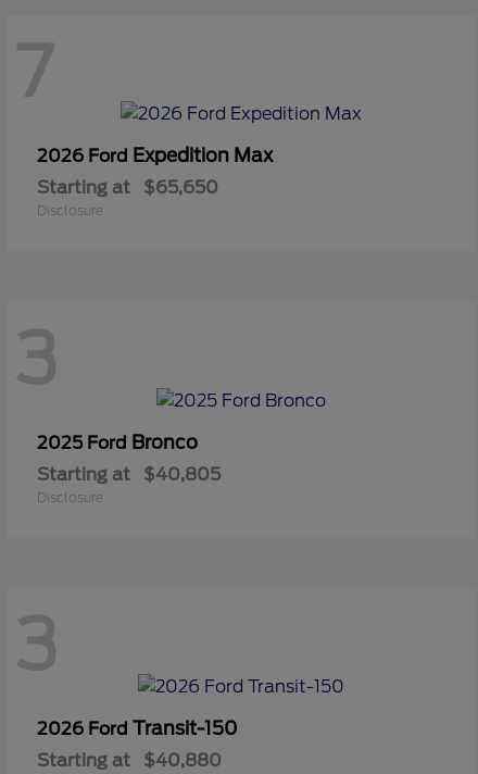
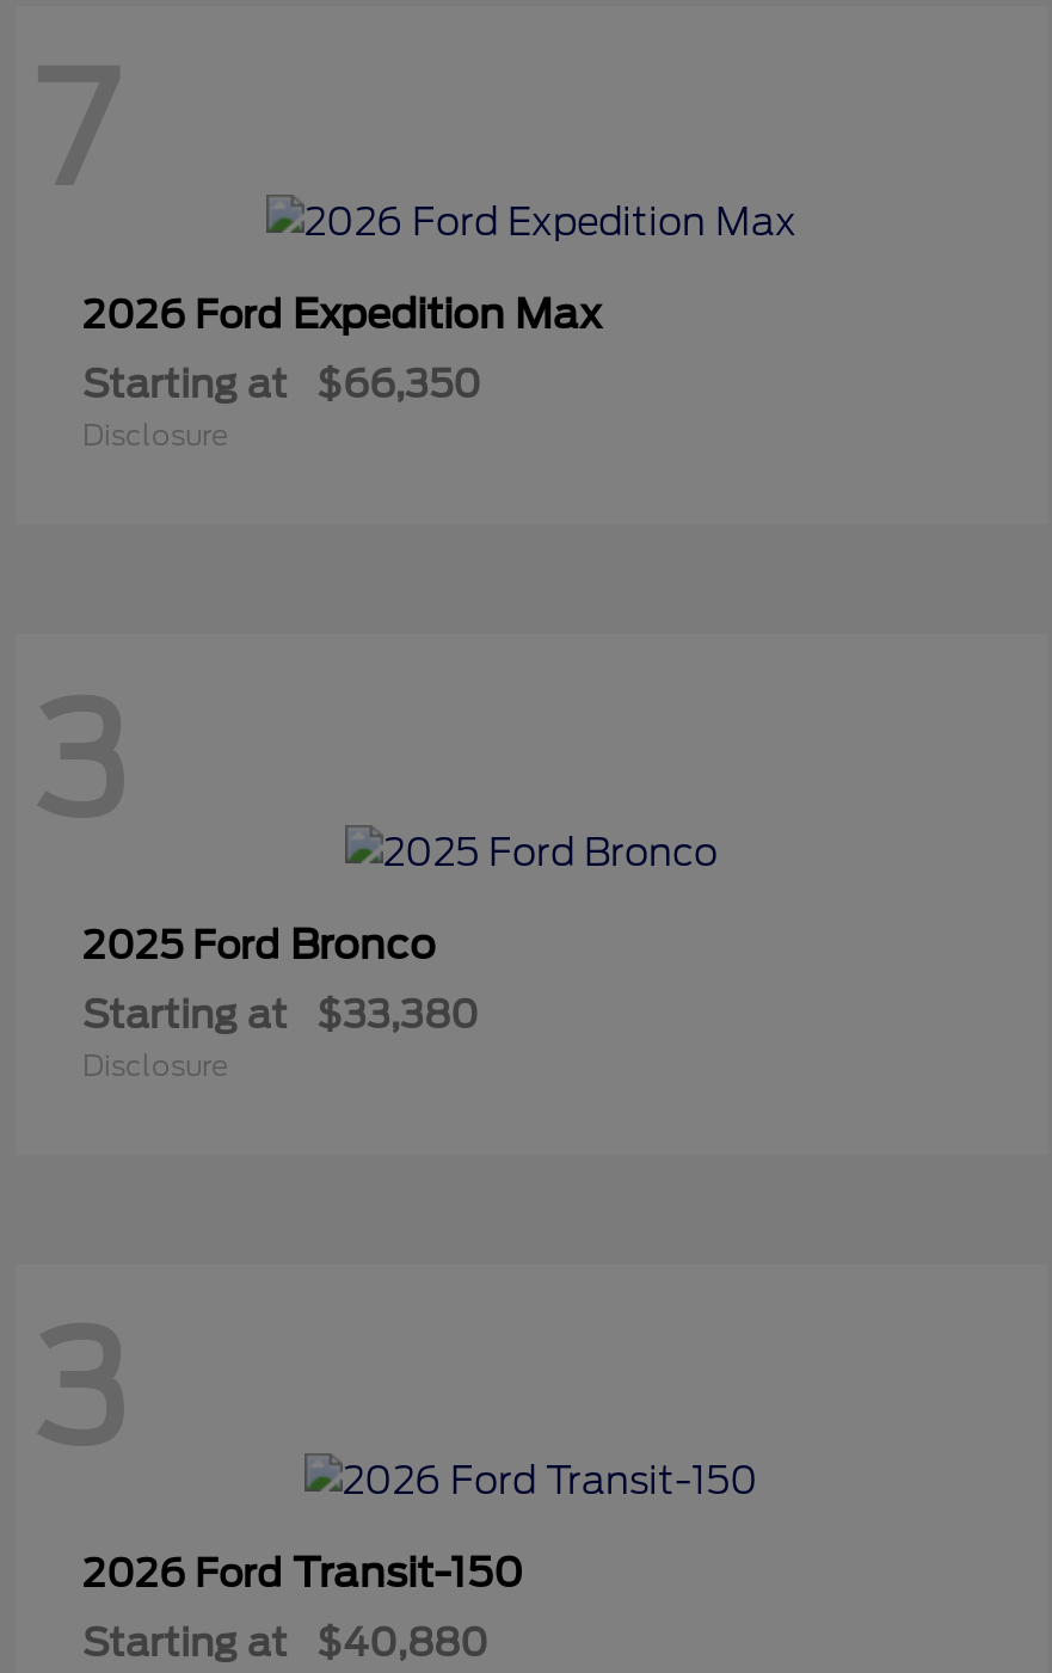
- Starting at $65,650
+ Starting at $66,350

- Starting at $40,805
+ Starting at $33,380
